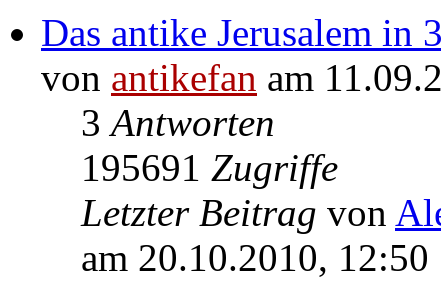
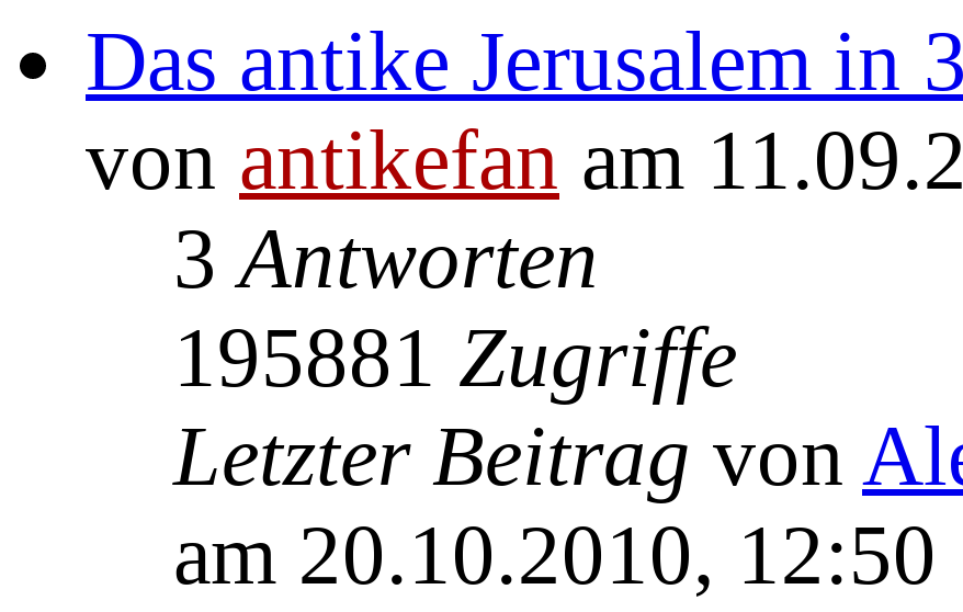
- 195691 Zugriffe
+ 195881 Zugriffe
